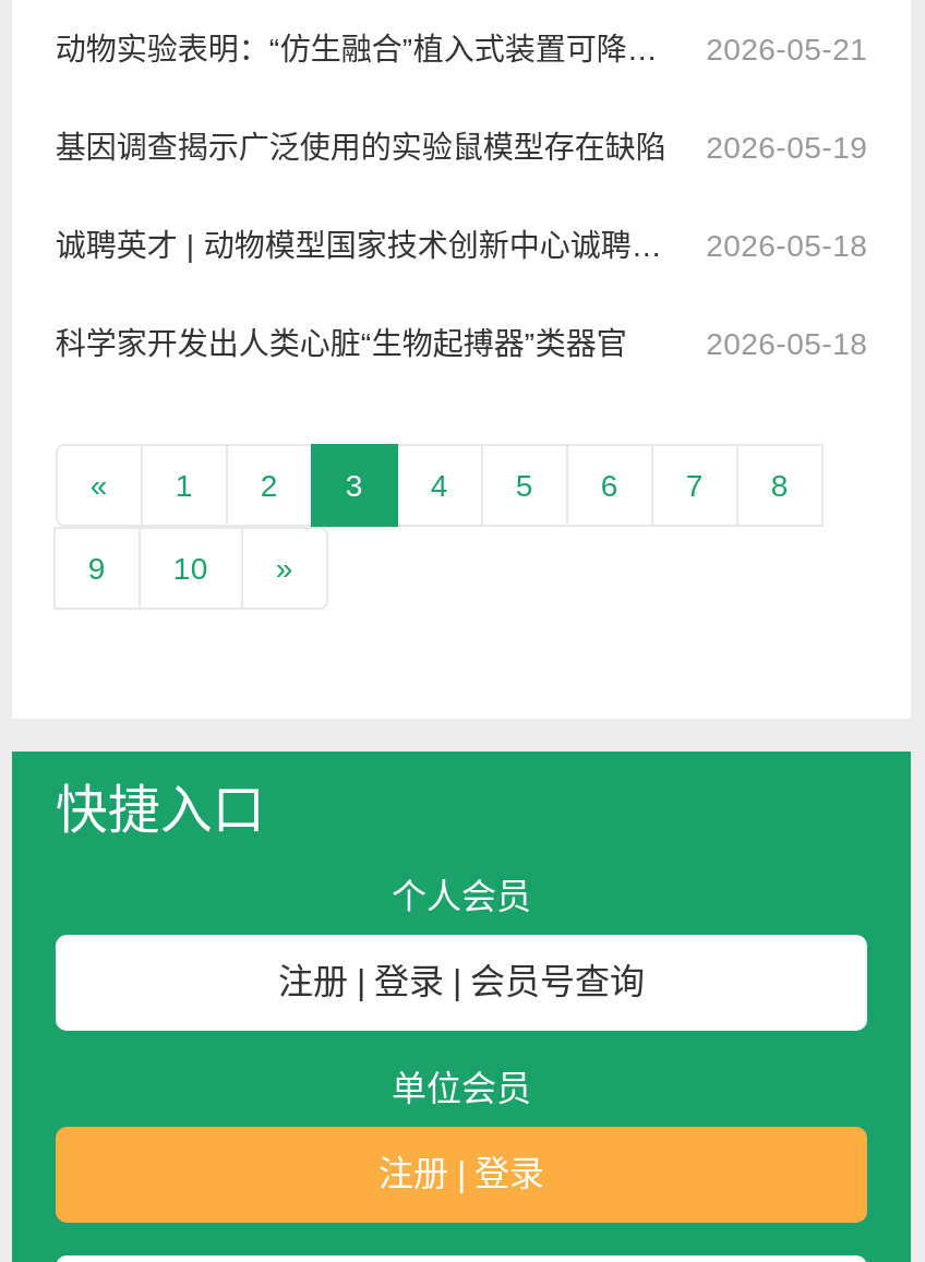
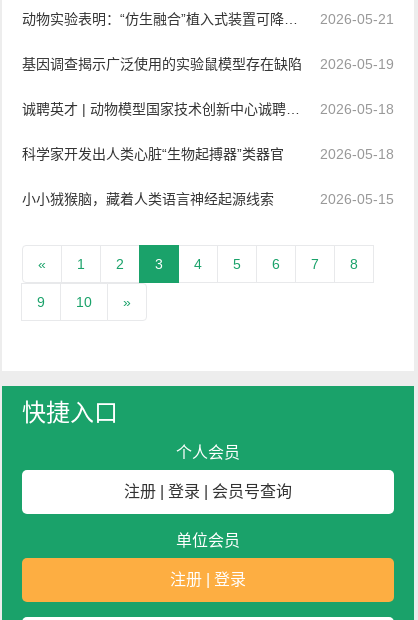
+ 小小狨猴脑，藏着人类语言神经起源线索
+ 2026-05-15
